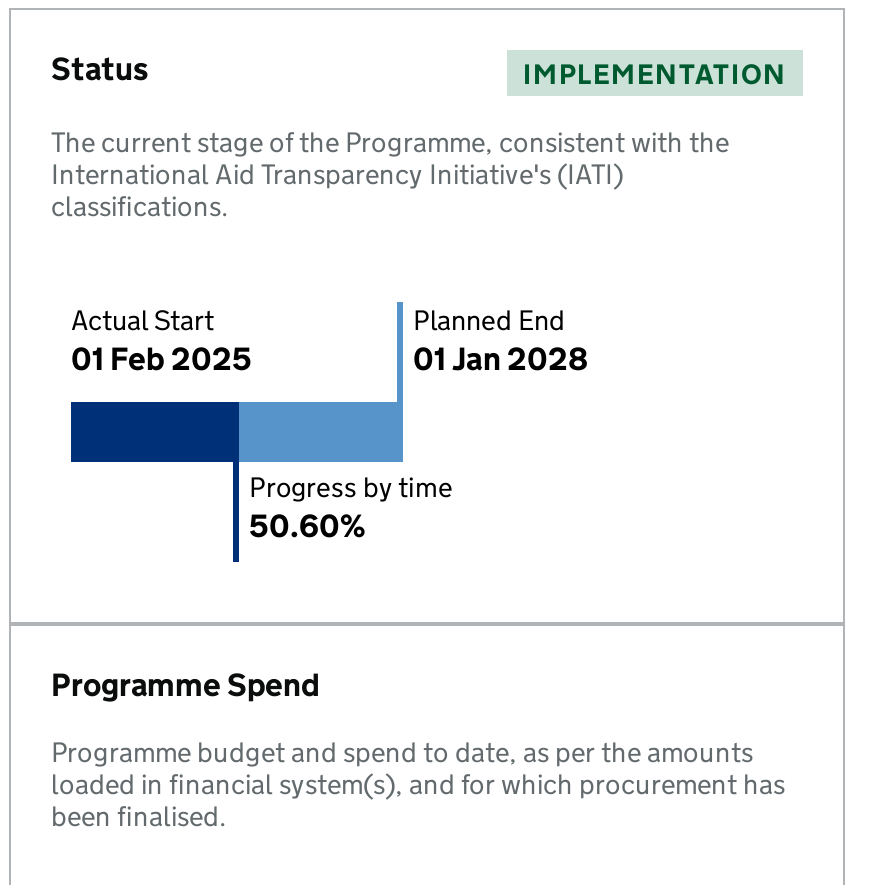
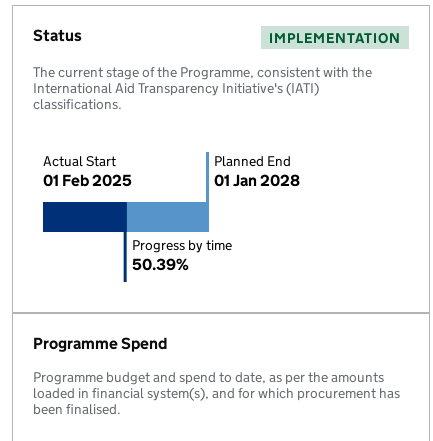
- 50.60%
+ 50.39%
